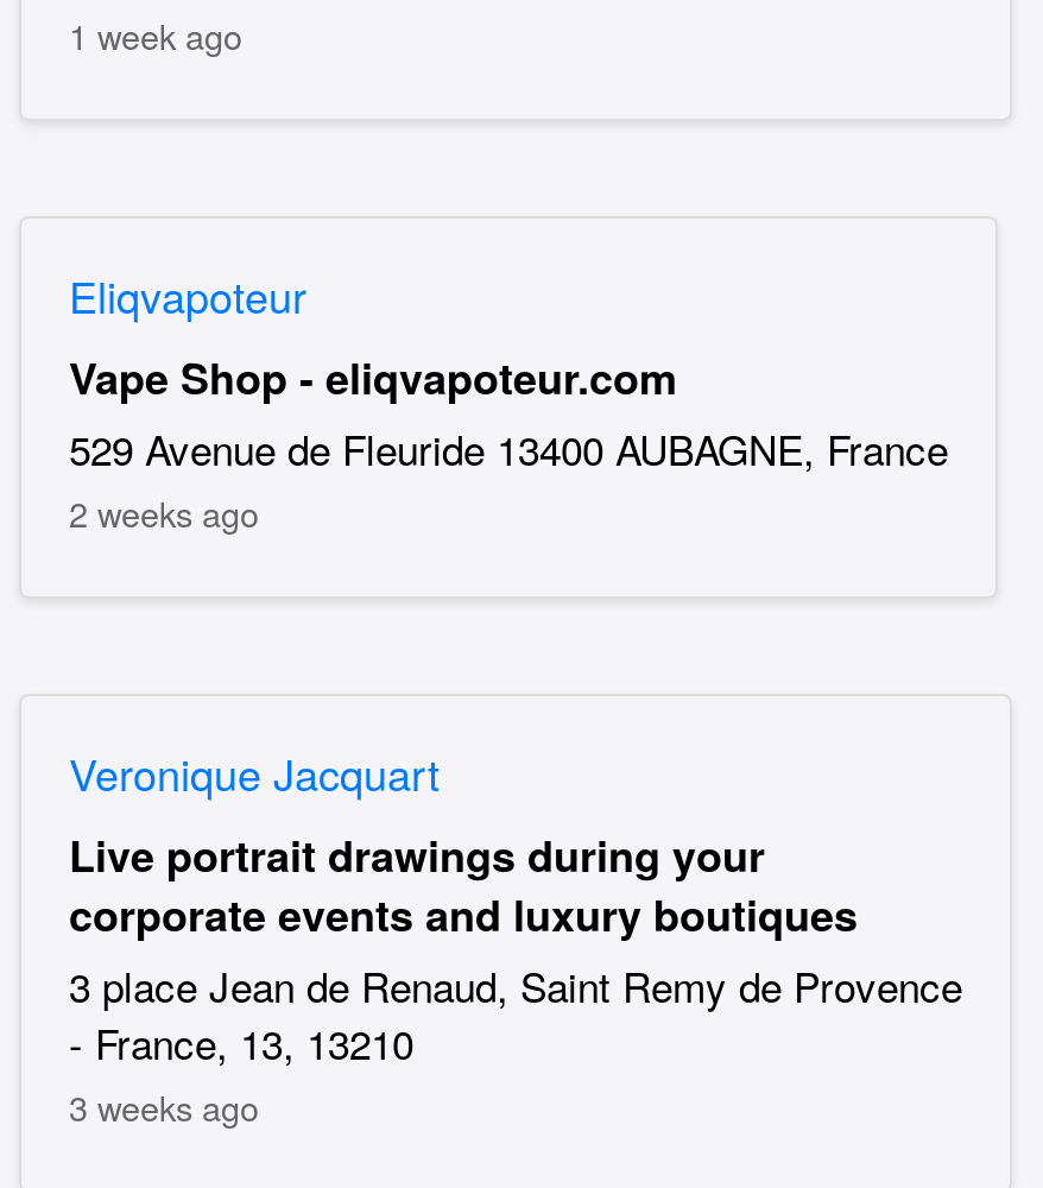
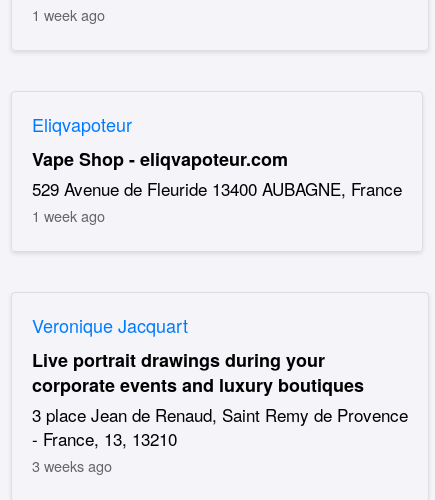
- 2 weeks ago
+ 1 week ago
